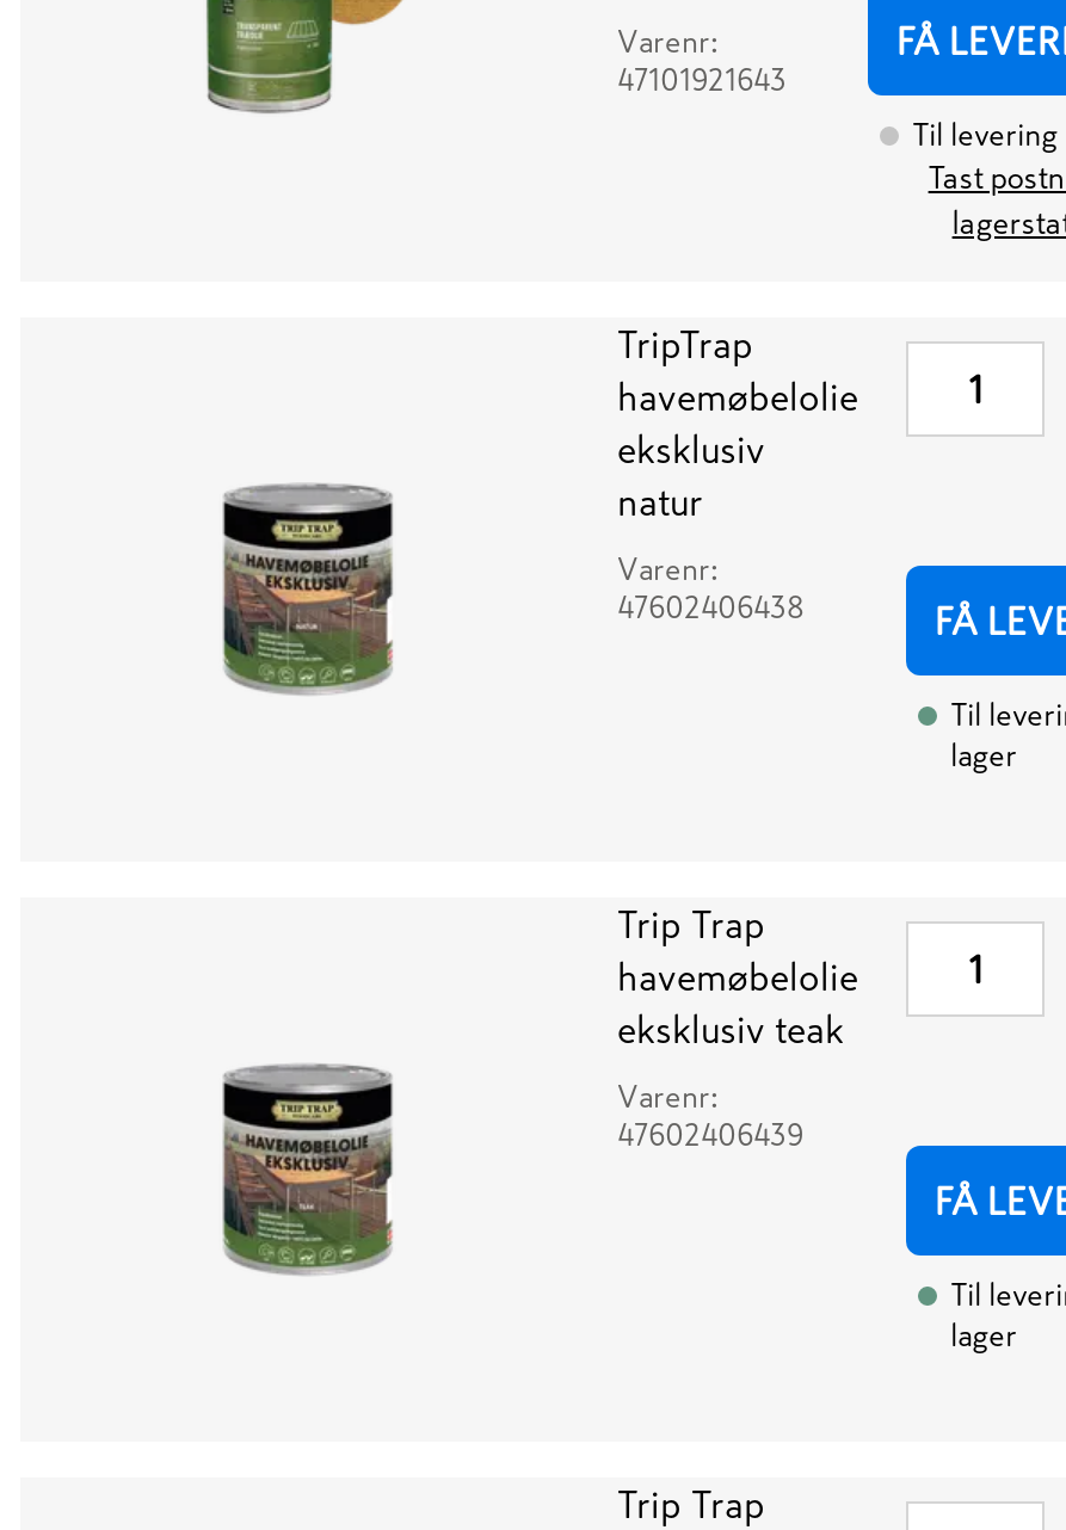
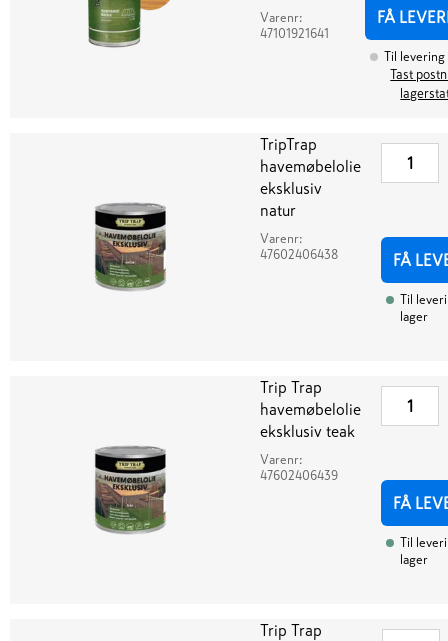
- 47101921643
+ 47101921641
